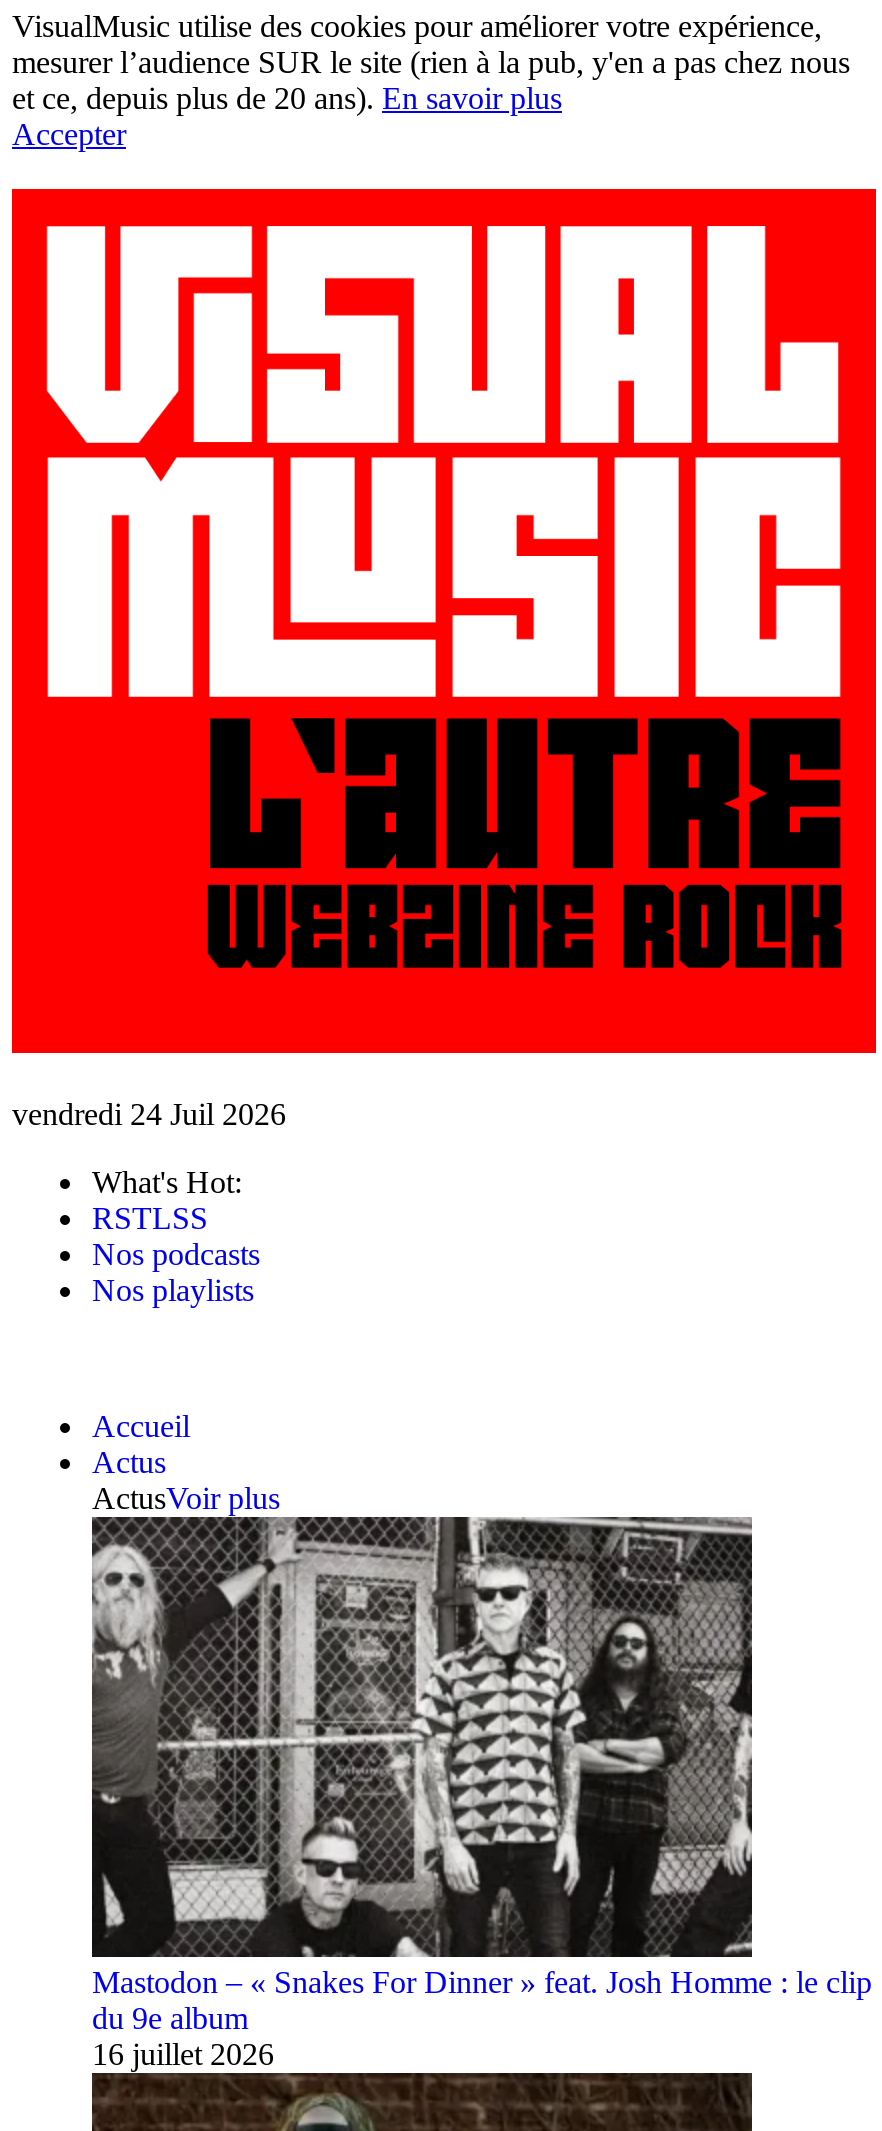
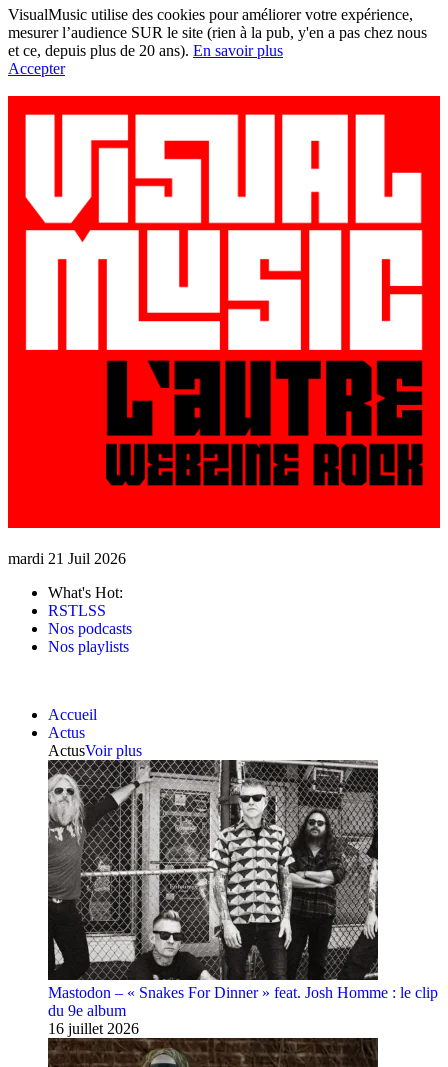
- vendredi 24 Juil 2026
+ mardi 21 Juil 2026
